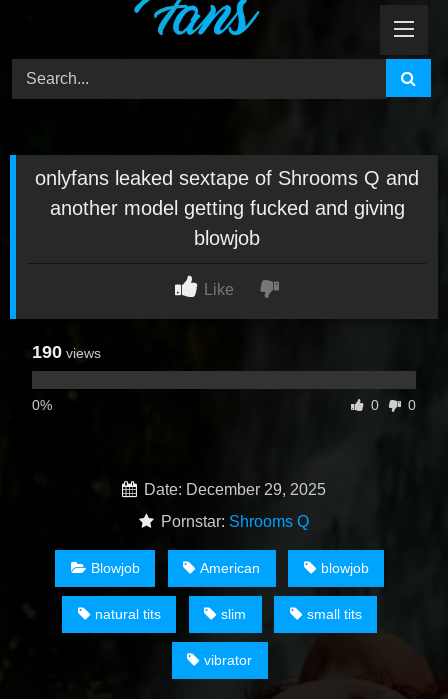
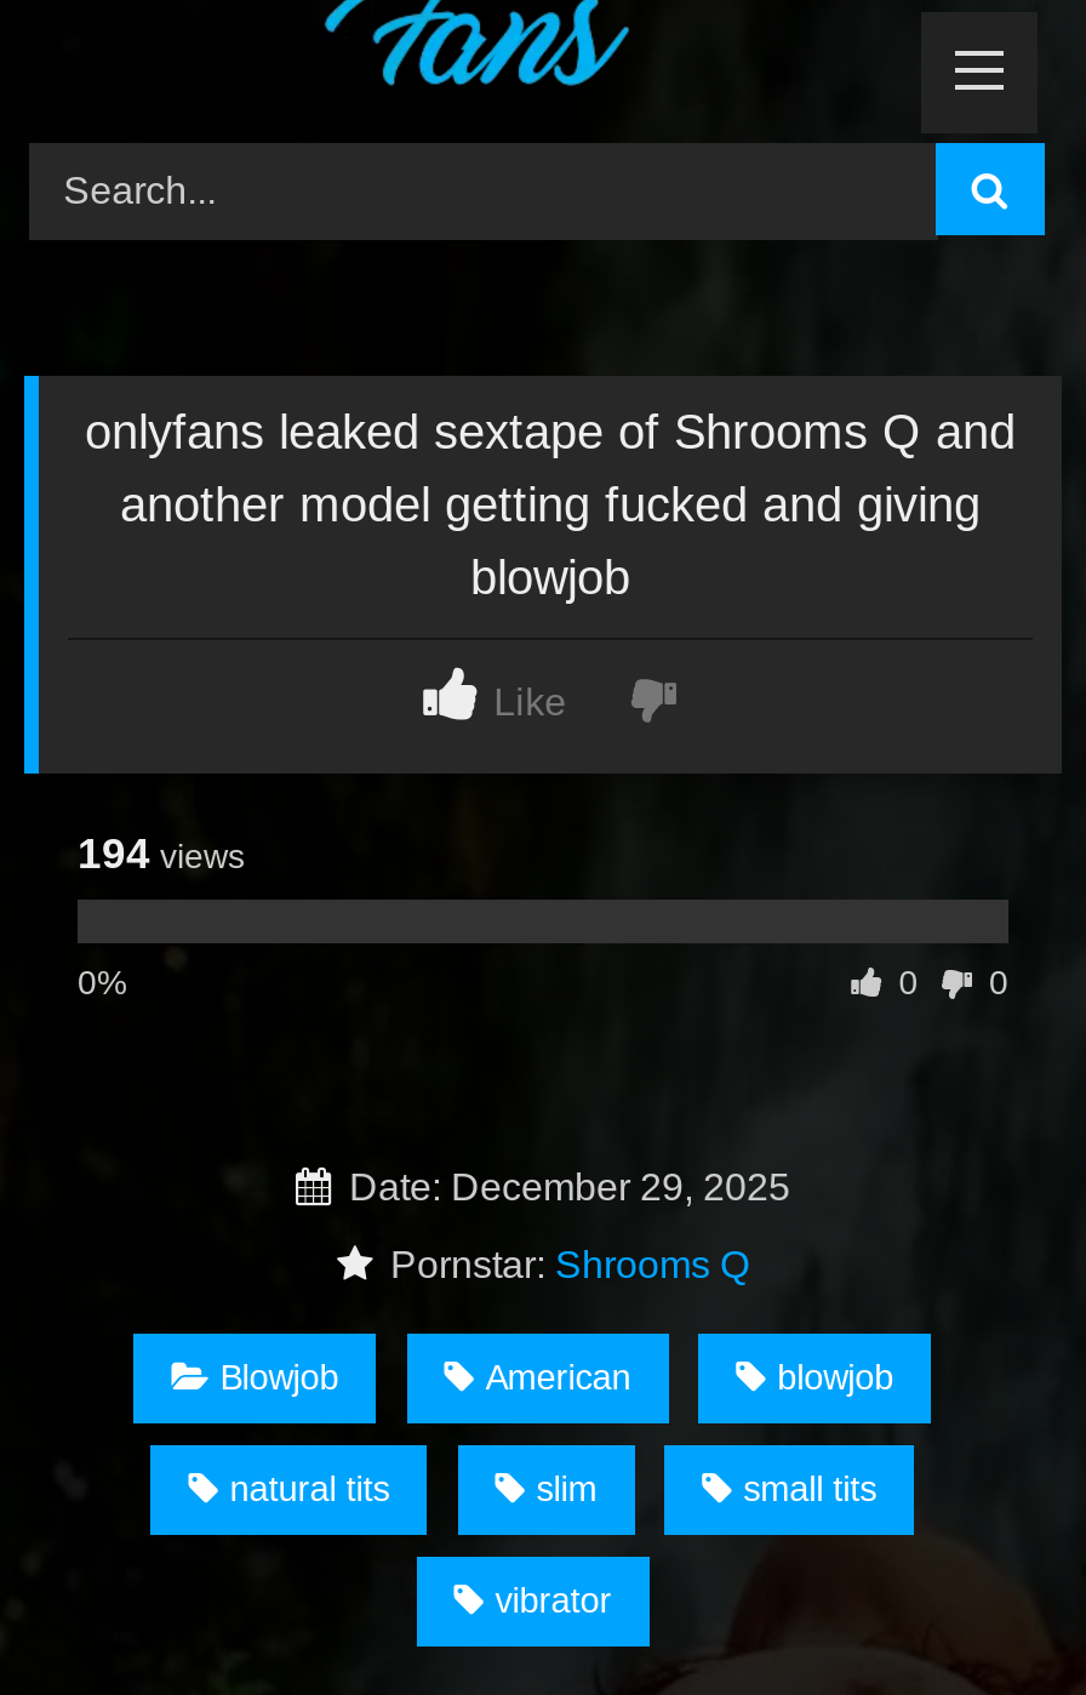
- 190 views
+ 194 views
